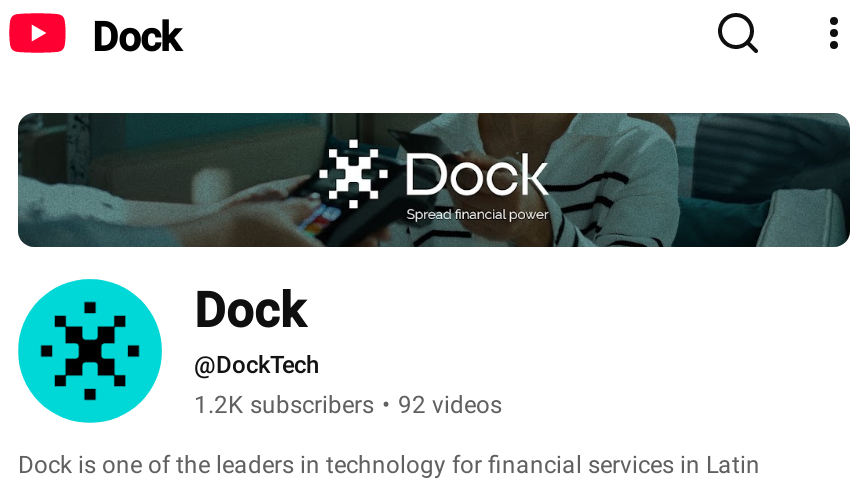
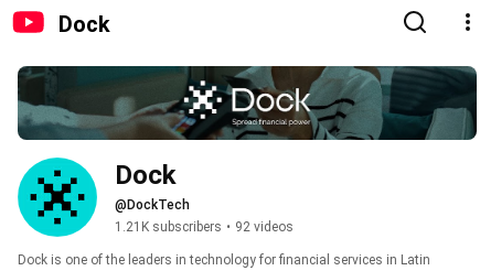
- 1.2K subscribers • 92 videos
+ 1.21K subscribers • 92 videos
